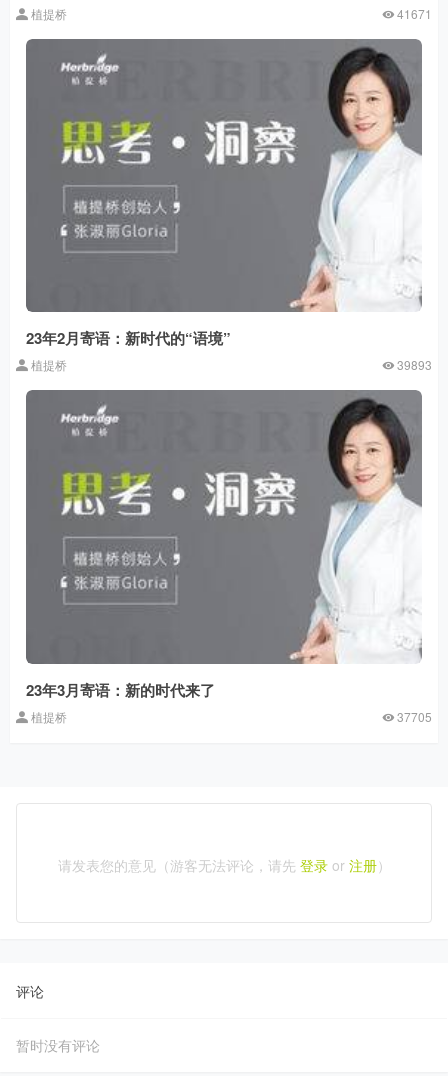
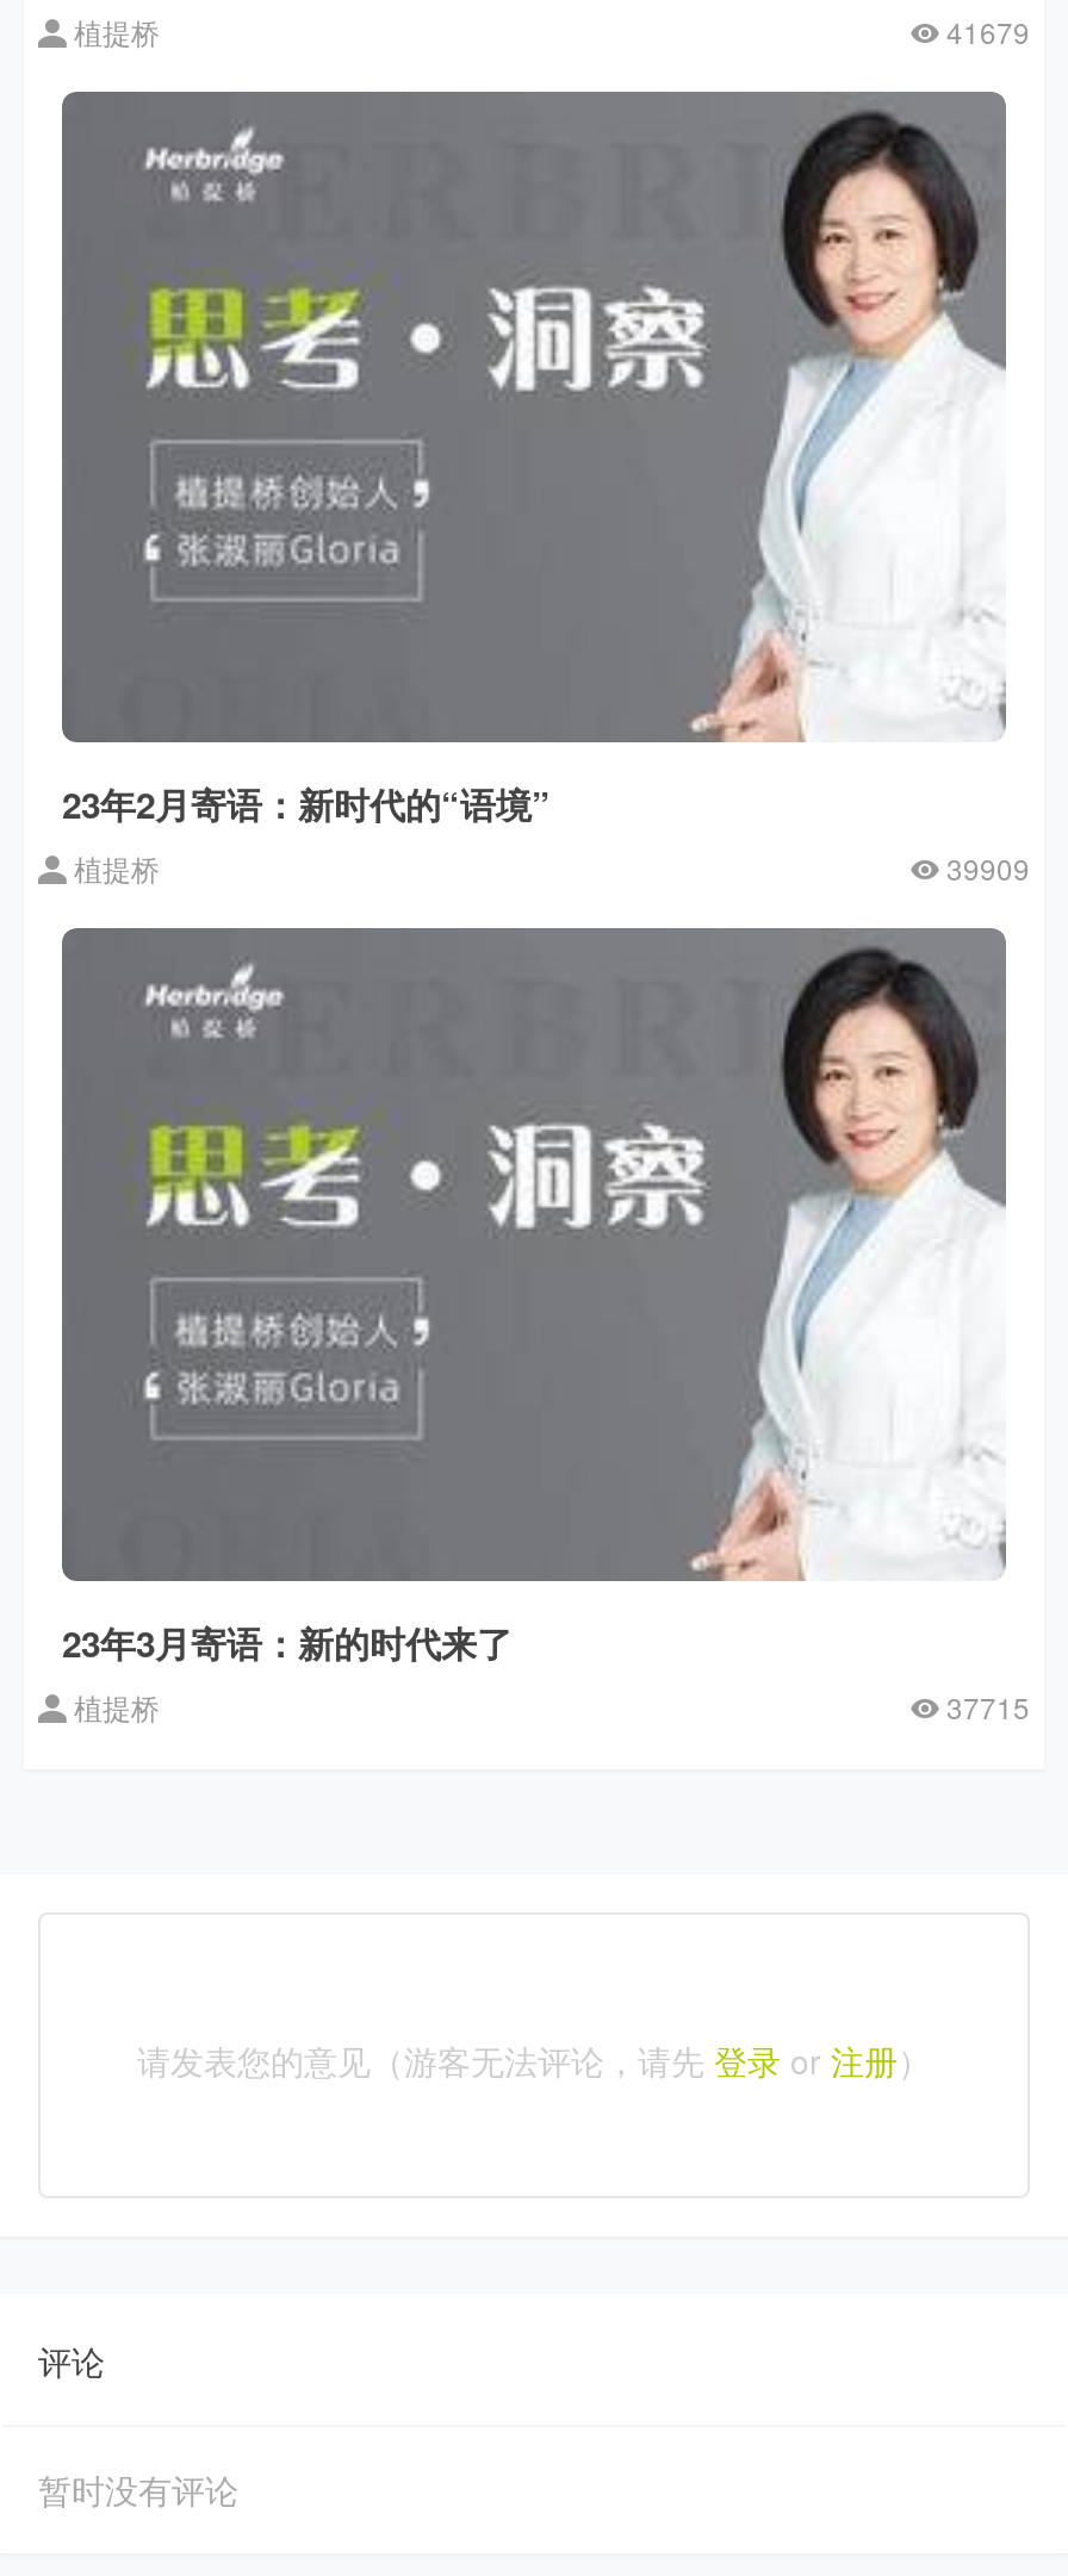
- 41671
+ 41679

- 39893
+ 39909

- 37705
+ 37715
